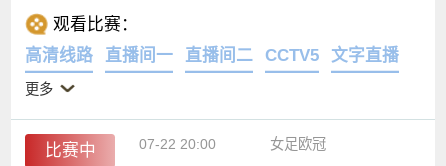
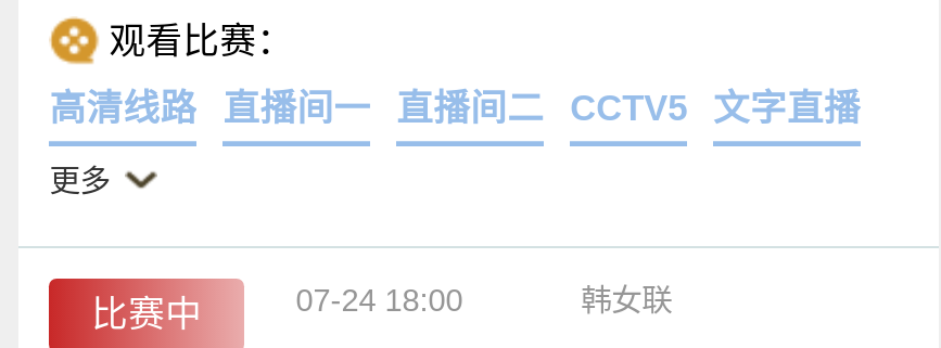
- 07-22 20:00
- 女足欧冠
+ 07-24 18:00
+ 韩女联
